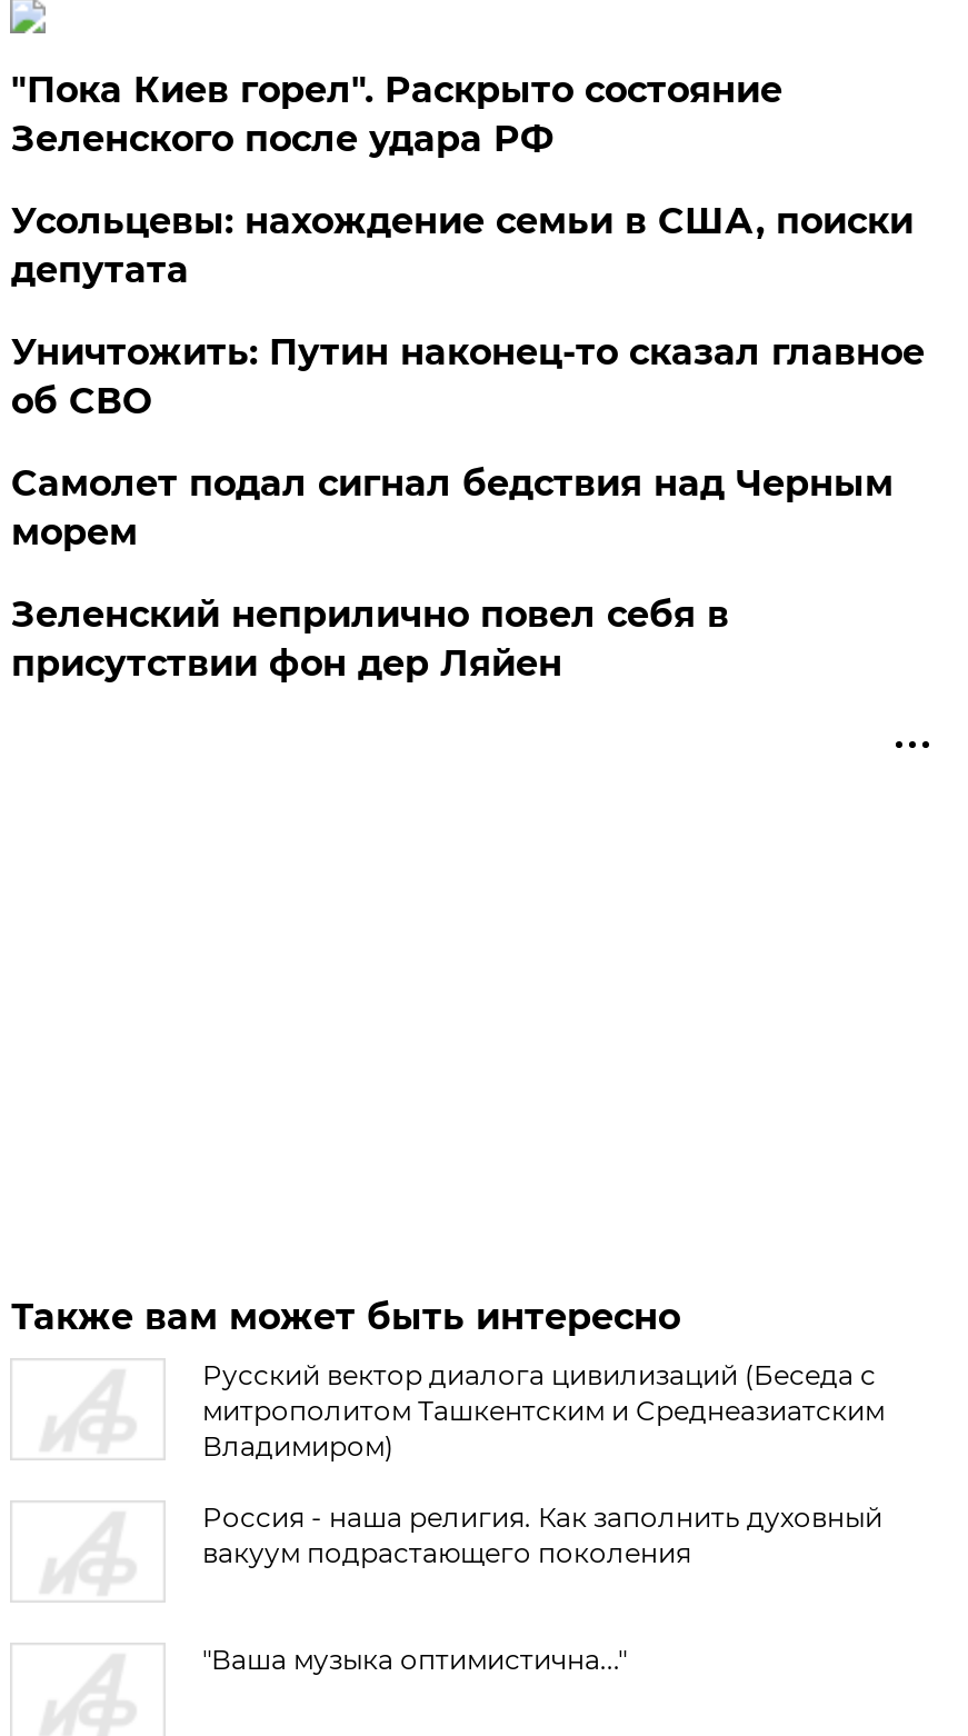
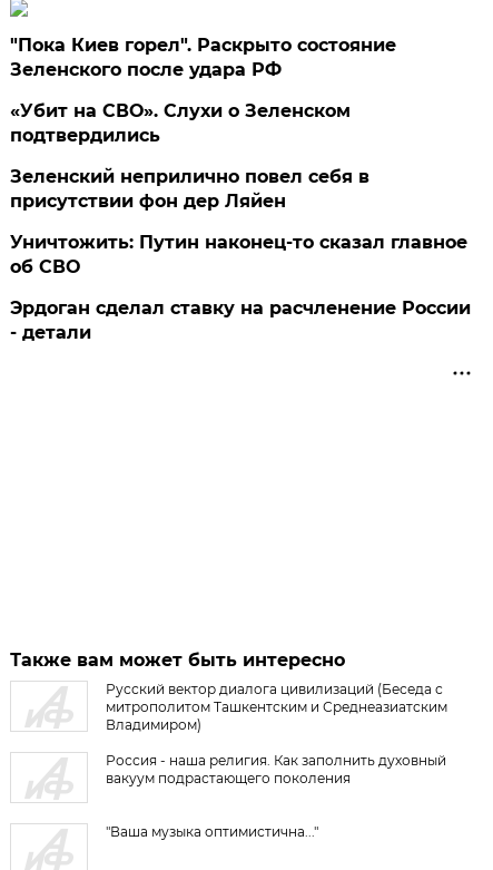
- Усольцевы: нахождение семьи в США, поиски
- депутата
- Самолет подал сигнал бедствия над Черным
- морем
+ «Убит на СВО». Слухи о Зеленском
+ подтвердились

moved down: Уничтожить: Путин наконец-то сказал главное | об СВО

moved up: Зеленский неприлично повел cебя в | присутствии фон дер Ляйен

+ Эрдоган сделал ставку на расчленение России
+ - детали
